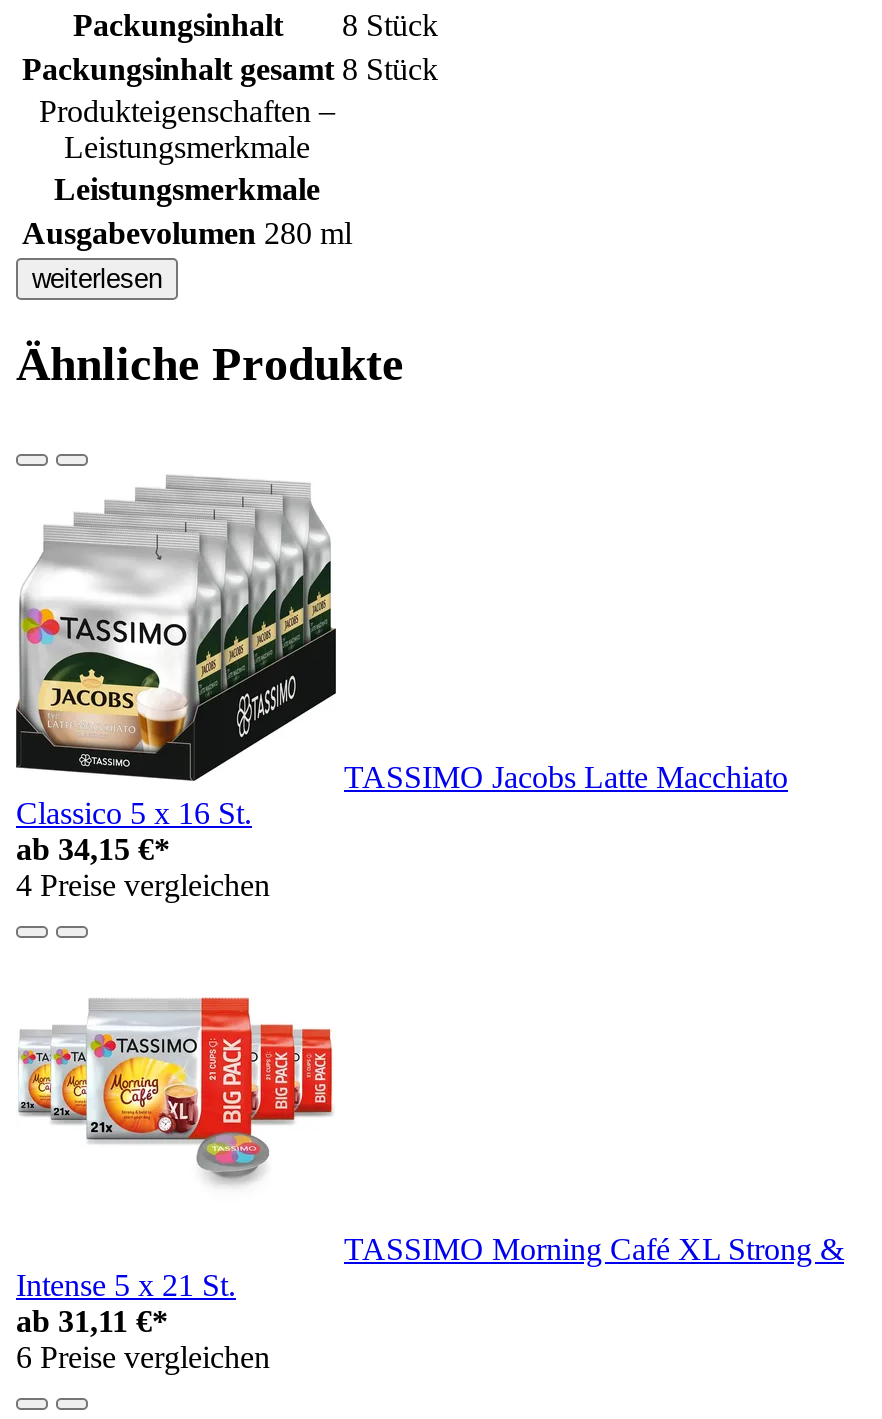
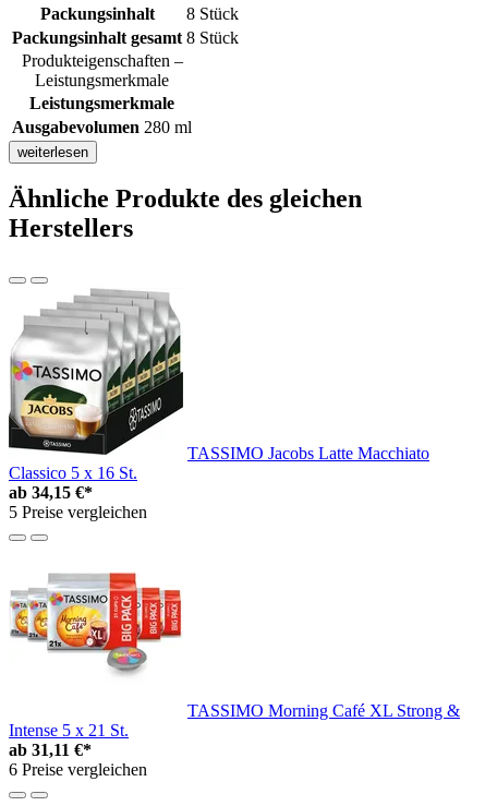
- Ähnliche Produkte
+ Ähnliche Produkte des gleichen
+ Herstellers

- 4 Preise vergleichen
+ 5 Preise vergleichen
